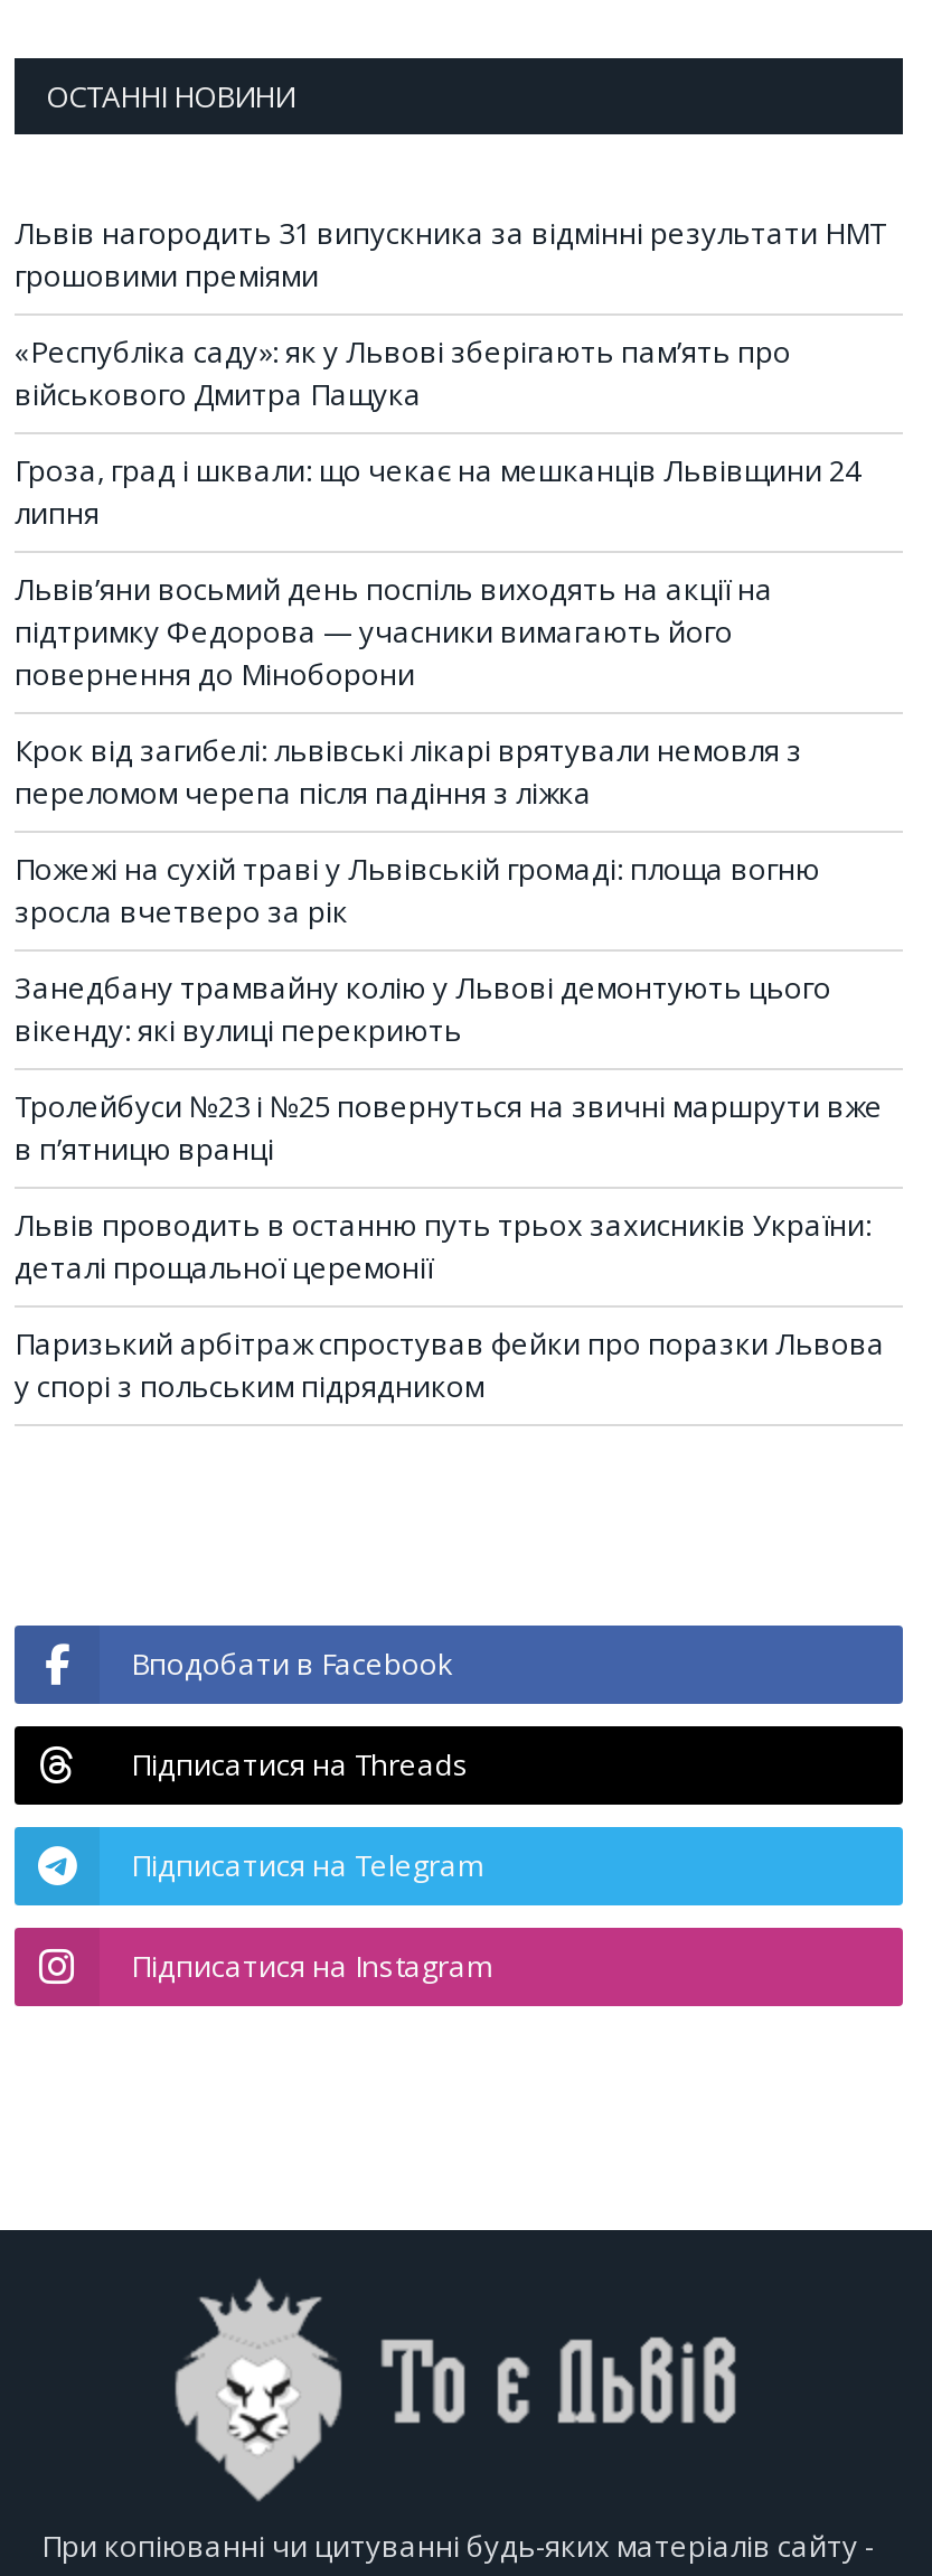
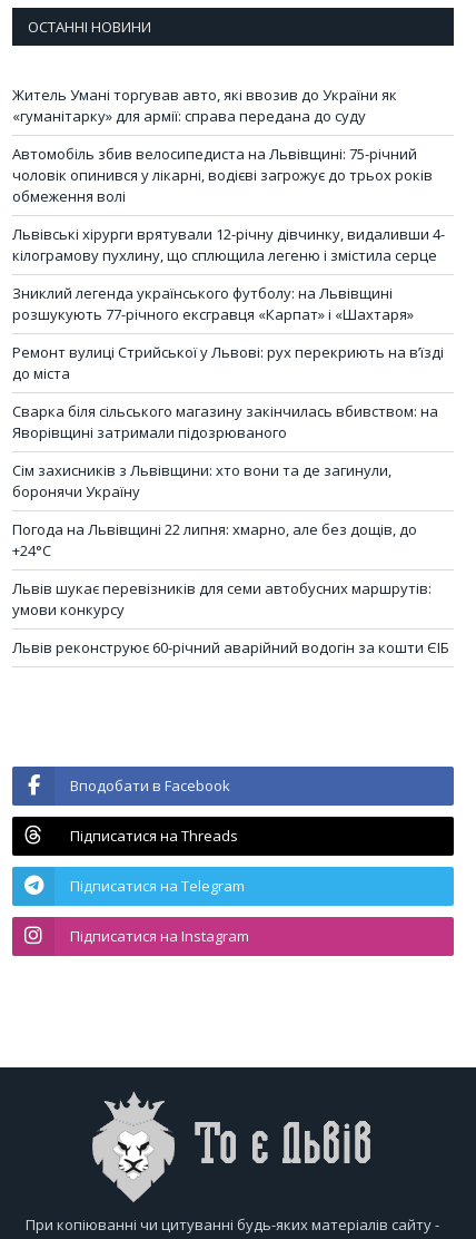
- Львів нагородить 31 випускника за відмінні результати НМТ
- грошовими преміями
+ Житель Умані торгував авто, які ввозив до України як
+ «гуманітарку» для армії: справа передана до суду

- «Республіка саду»: як у Львові зберігають пам’ять про
- військового Дмитра Пащука
+ Автомобіль збив велосипедиста на Львівщині: 75-річний
+ чоловік опинився у лікарні, водієві загрожує до трьох років
+ обмеження волі

- Гроза, град і шквали: що чекає на мешканців Львівщини 24
- липня
+ Львівські хірурги врятували 12-річну дівчинку, видаливши 4-
+ кілограмову пухлину, що сплющила легеню і змістила серце

- Львів’яни восьмий день поспіль виходять на акції на
- підтримку Федорова — учасники вимагають його
- повернення до Міноборони
+ Зниклий легенда українського футболу: на Львівщині
+ розшукують 77-річного ексгравця «Карпат» і «Шахтаря»

- Крок від загибелі: львівські лікарі врятували немовля з
- переломом черепа після падіння з ліжка
+ Ремонт вулиці Стрийської у Львові: рух перекриють на в’їзді
+ до міста

- Пожежі на сухій траві у Львівській громаді: площа вогню
- зросла вчетверо за рік
+ Сварка біля сільського магазину закінчилась вбивством: на
+ Яворівщині затримали підозрюваного

- Занедбану трамвайну колію у Львові демонтують цього
- вікенду: які вулиці перекриють
+ Сім захисників з Львівщини: хто вони та де загинули,
+ боронячи Україну

- Тролейбуси №23 і №25 повернуться на звичні маршрути вже
- в п’ятницю вранці
+ Погода на Львівщині 22 липня: хмарно, але без дощів, до
+ +24°С

- Львів проводить в останню путь трьох захисників України:
- деталі прощальної церемонії
+ Львів шукає перевізників для семи автобусних маршрутів:
+ умови конкурсу

- Паризький арбітраж спростував фейки про поразки Львова
- у спорі з польським підрядником
+ Львів реконструює 60-річний аварійний водогін за кошти ЄІБ
